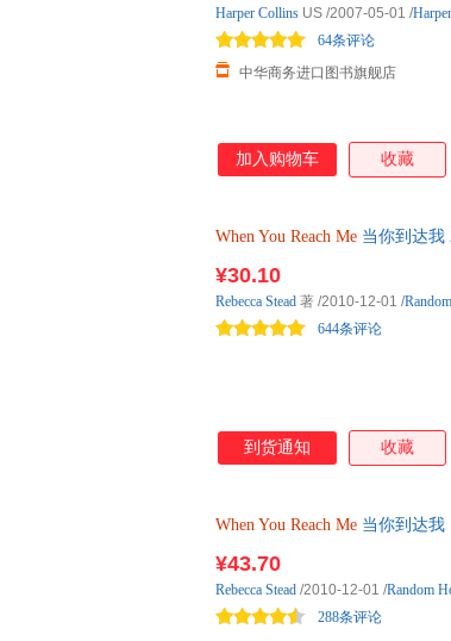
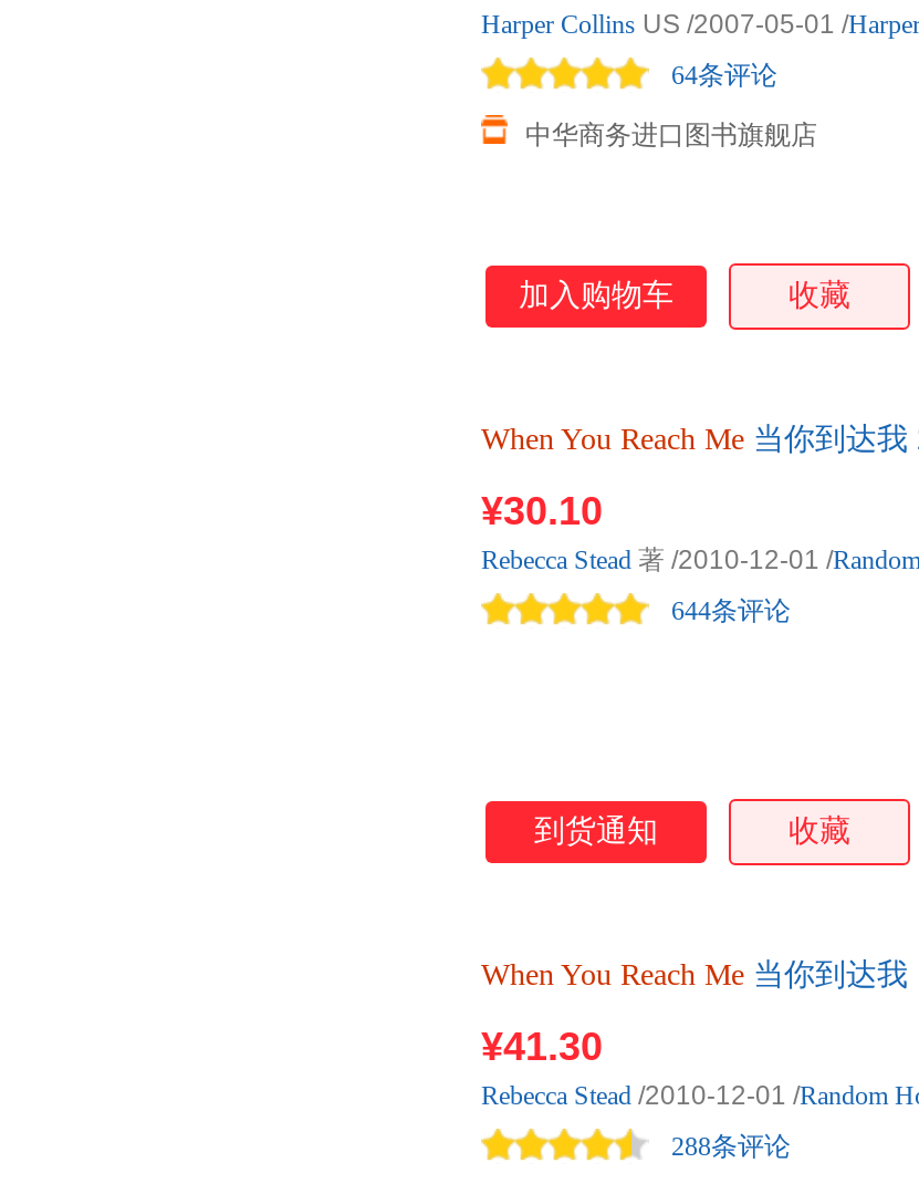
- ¥43.70
+ ¥41.30
